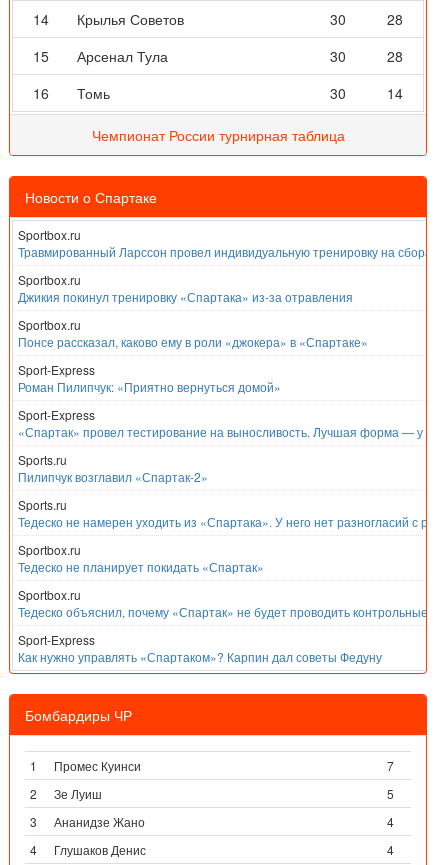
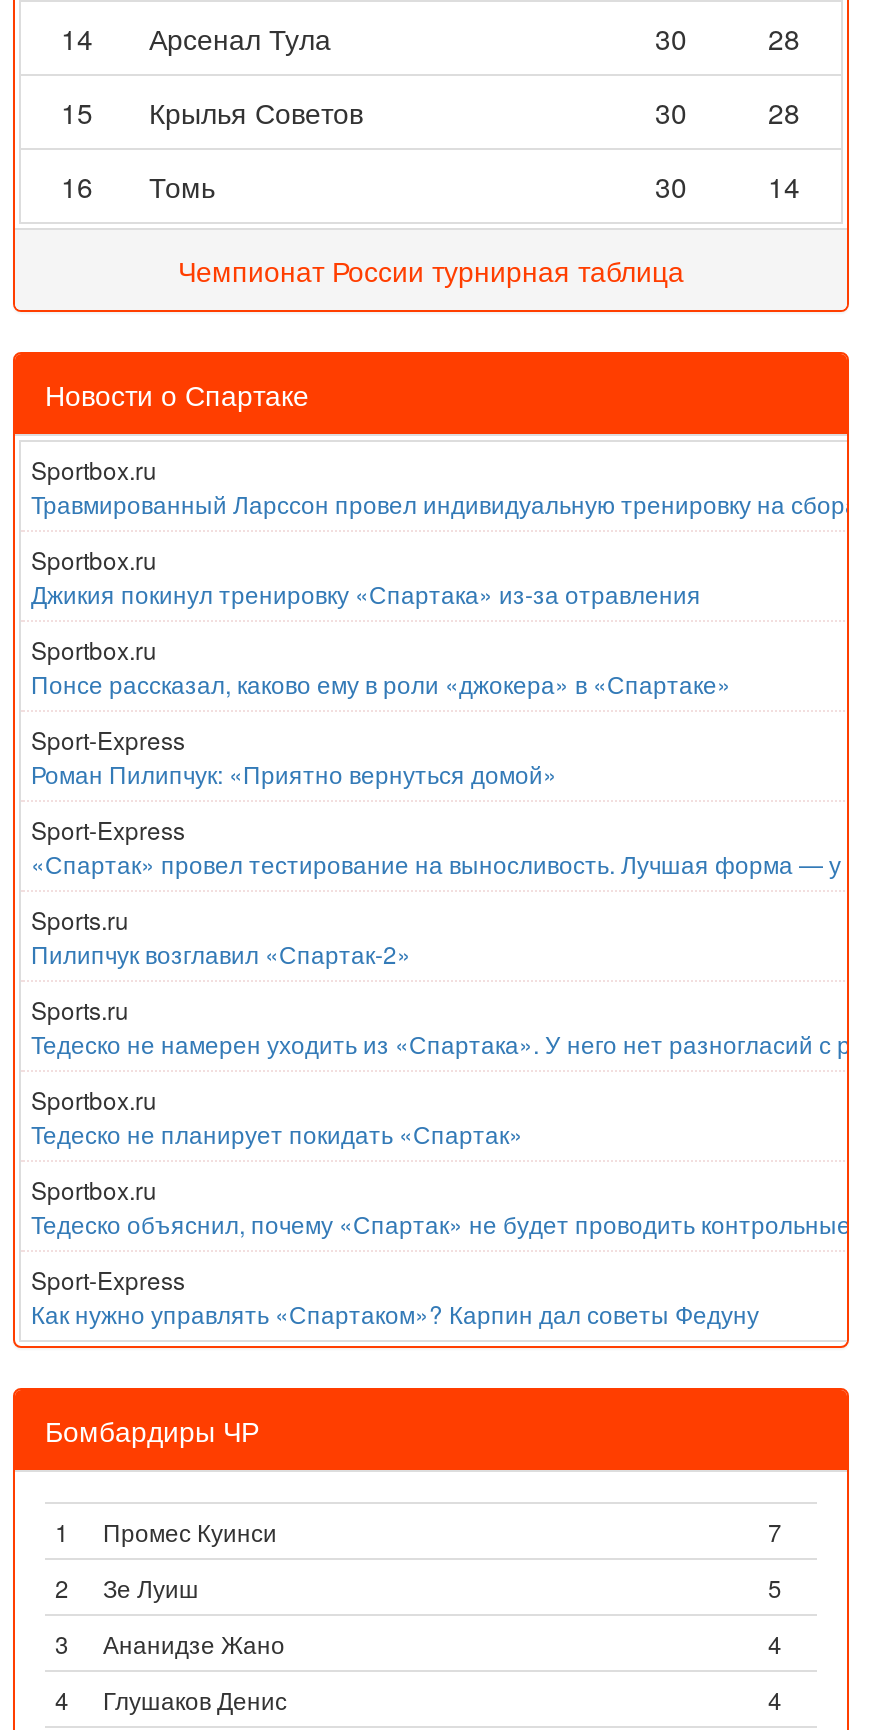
moved down: Крылья Советов

moved up: Арсенал Тула
